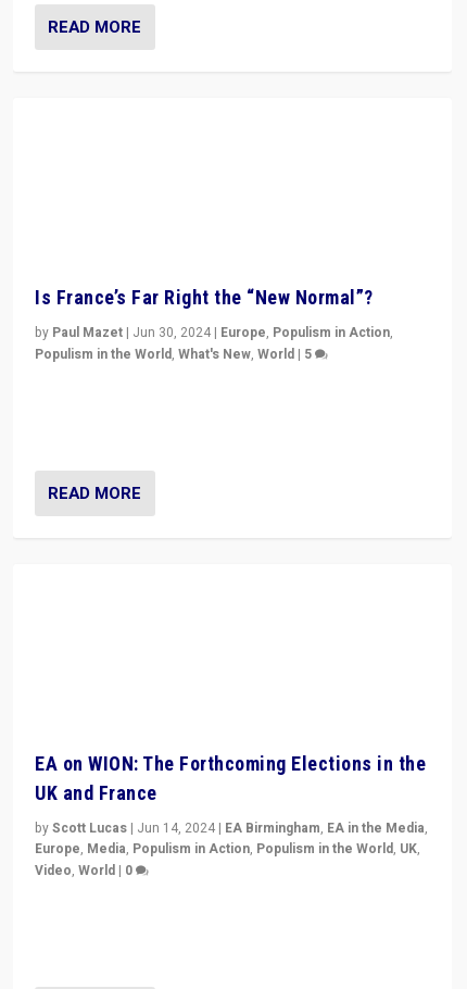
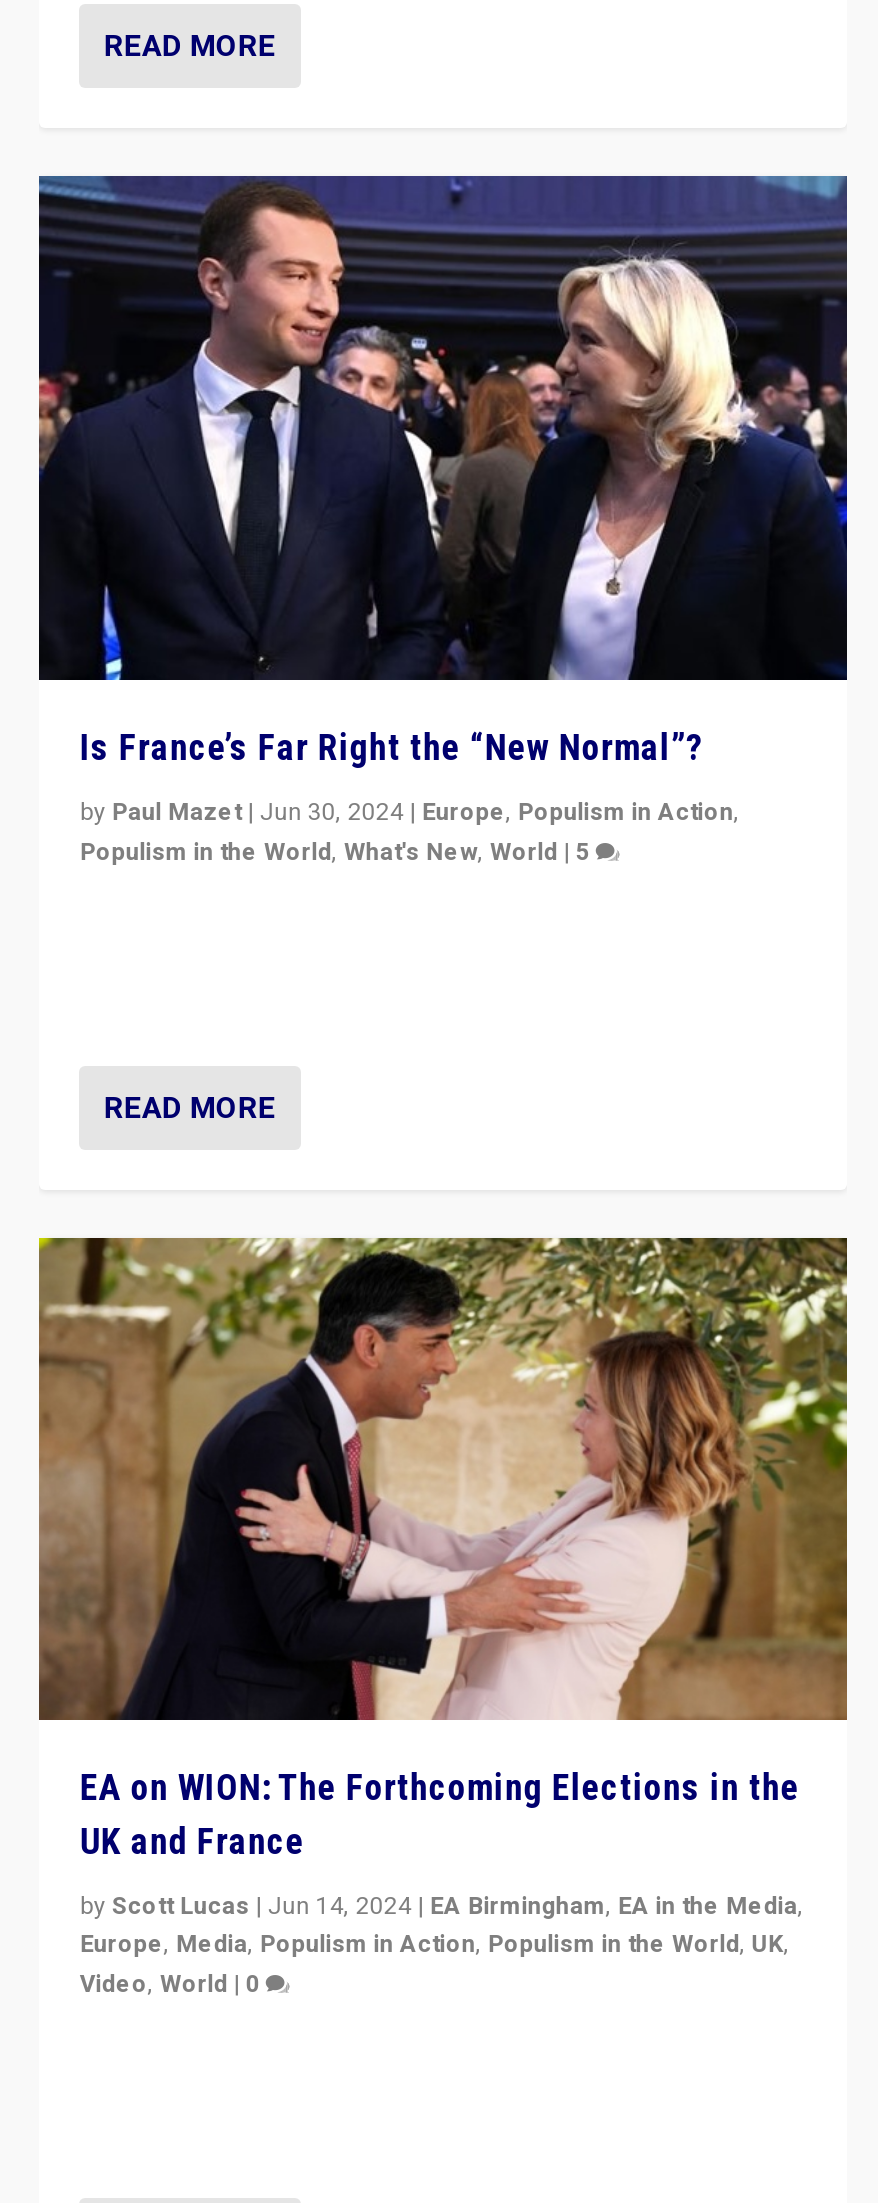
+ [image]

+ [image]
